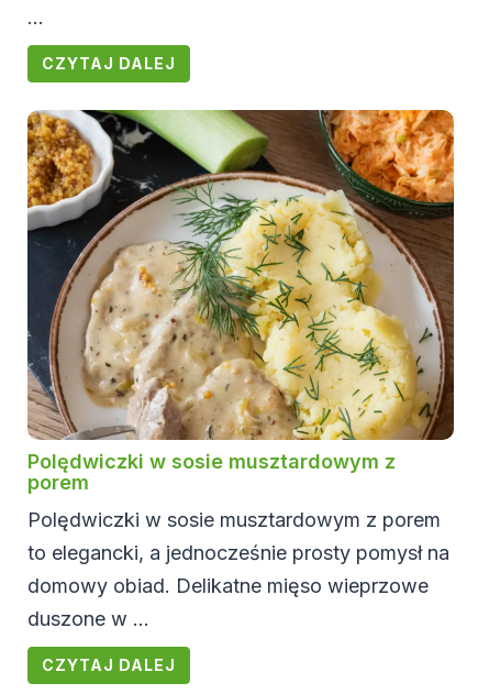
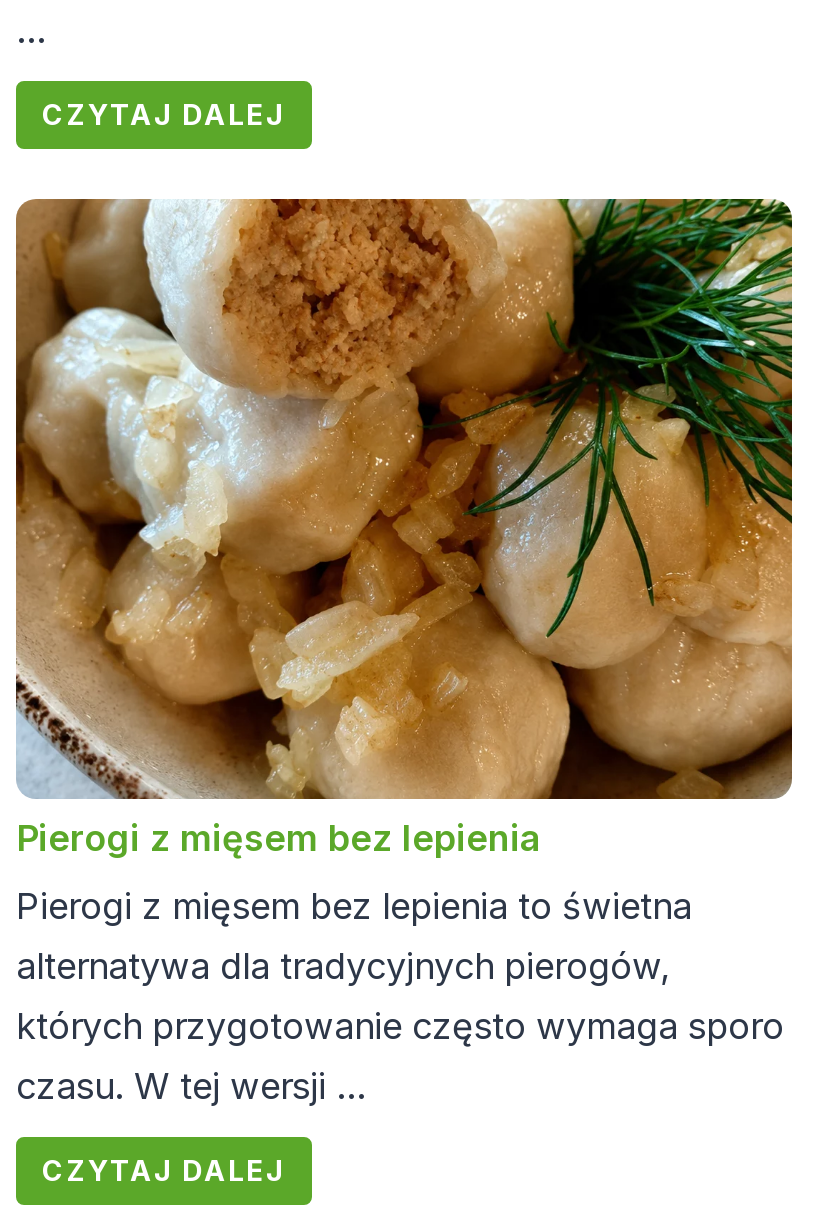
- [image]
- Polędwiczki w sosie musztardowym z
- porem
+ [image]
+ Pierogi z mięsem bez lepienia

- Polędwiczki w sosie musztardowym z porem
- to elegancki, a jednocześnie prosty pomysł na
- domowy obiad. Delikatne mięso wieprzowe
- duszone w ...
+ Pierogi z mięsem bez lepienia to świetna
+ alternatywa dla tradycyjnych pierogów,
+ których przygotowanie często wymaga sporo
+ czasu. W tej wersji ...
